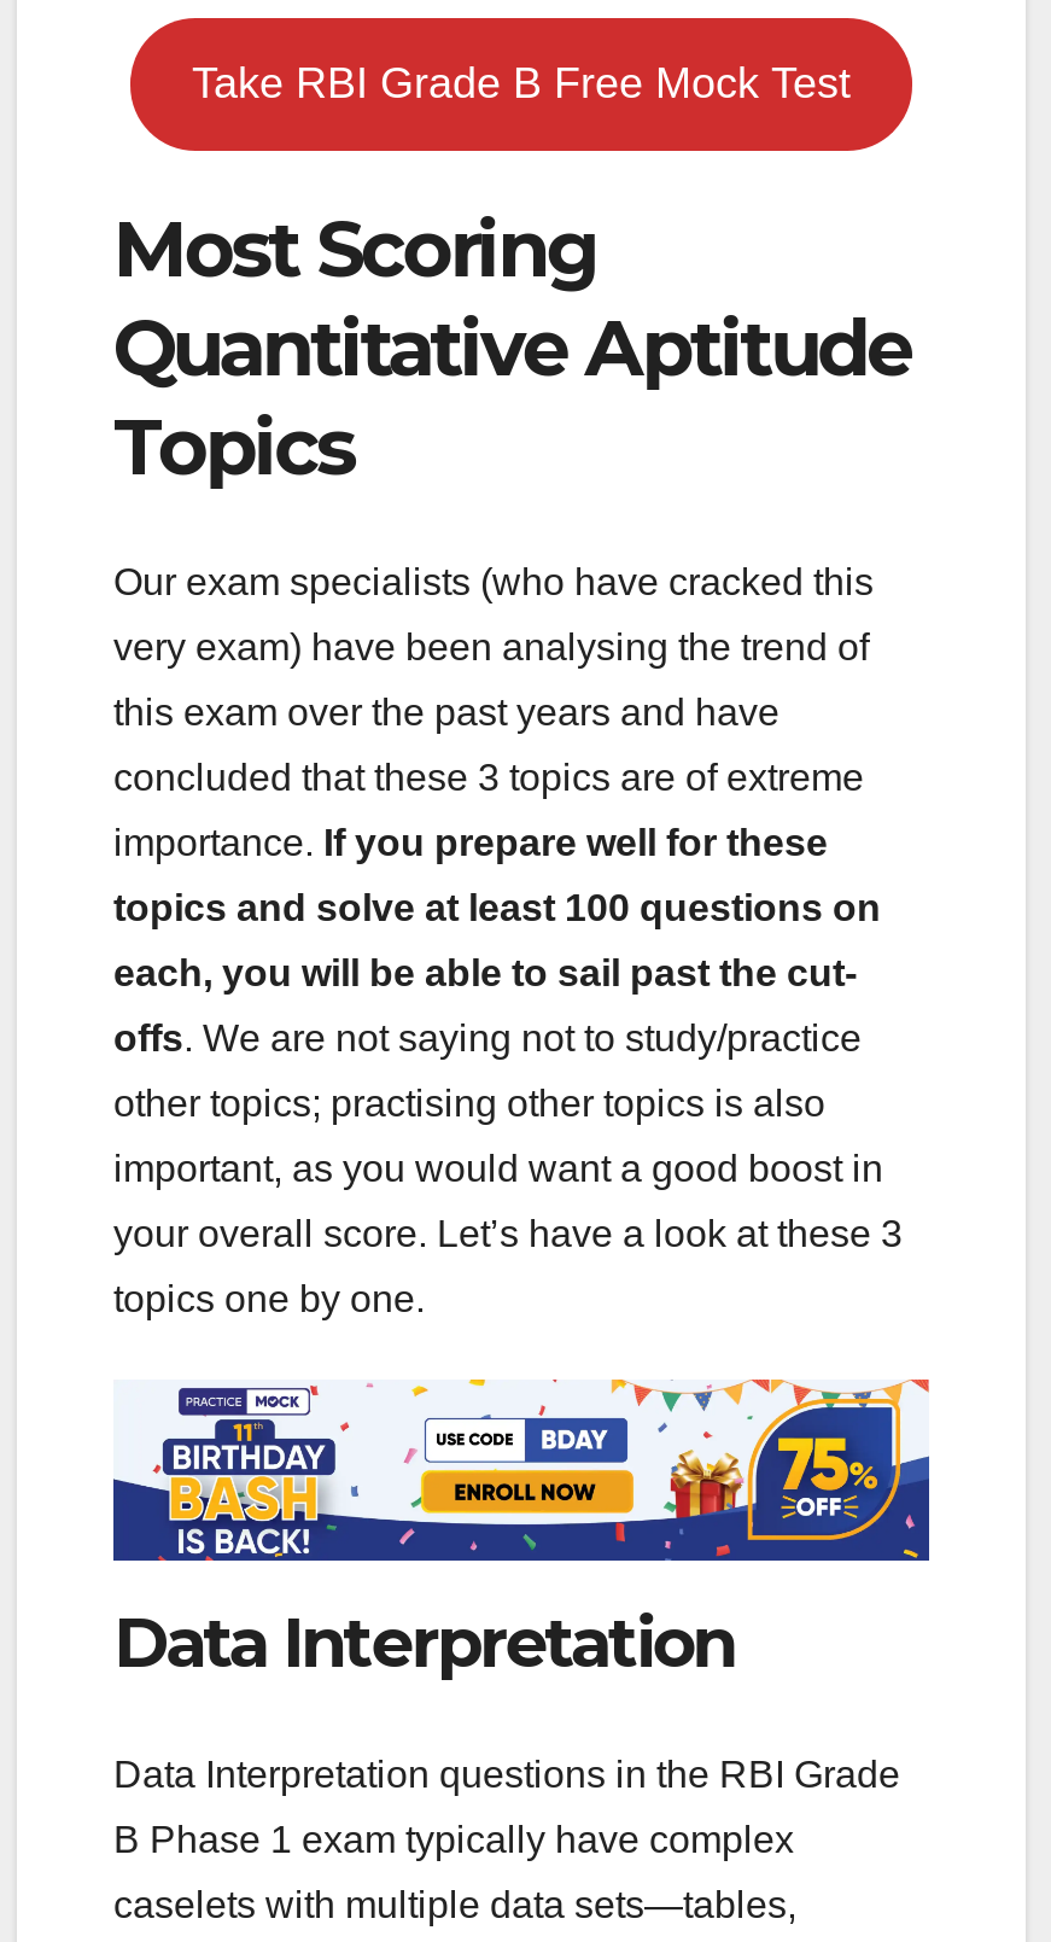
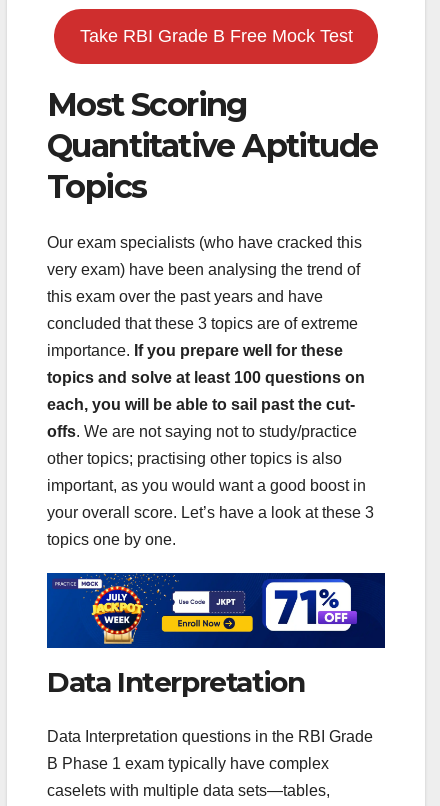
- [image]
+ [image]
